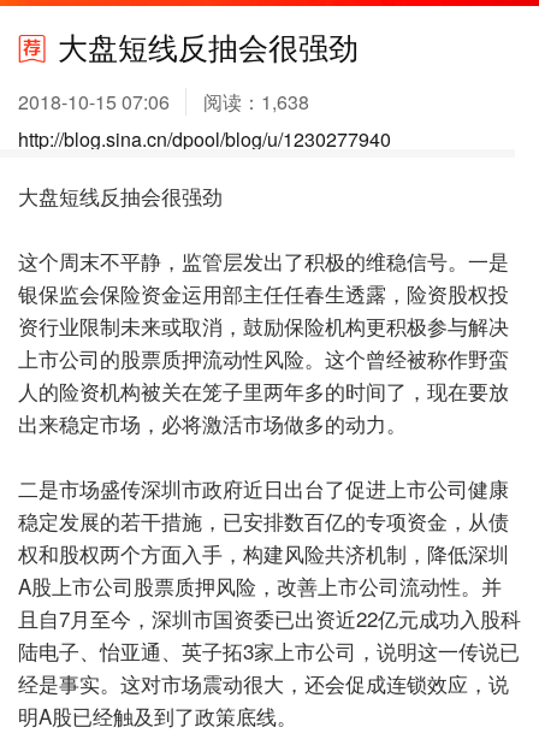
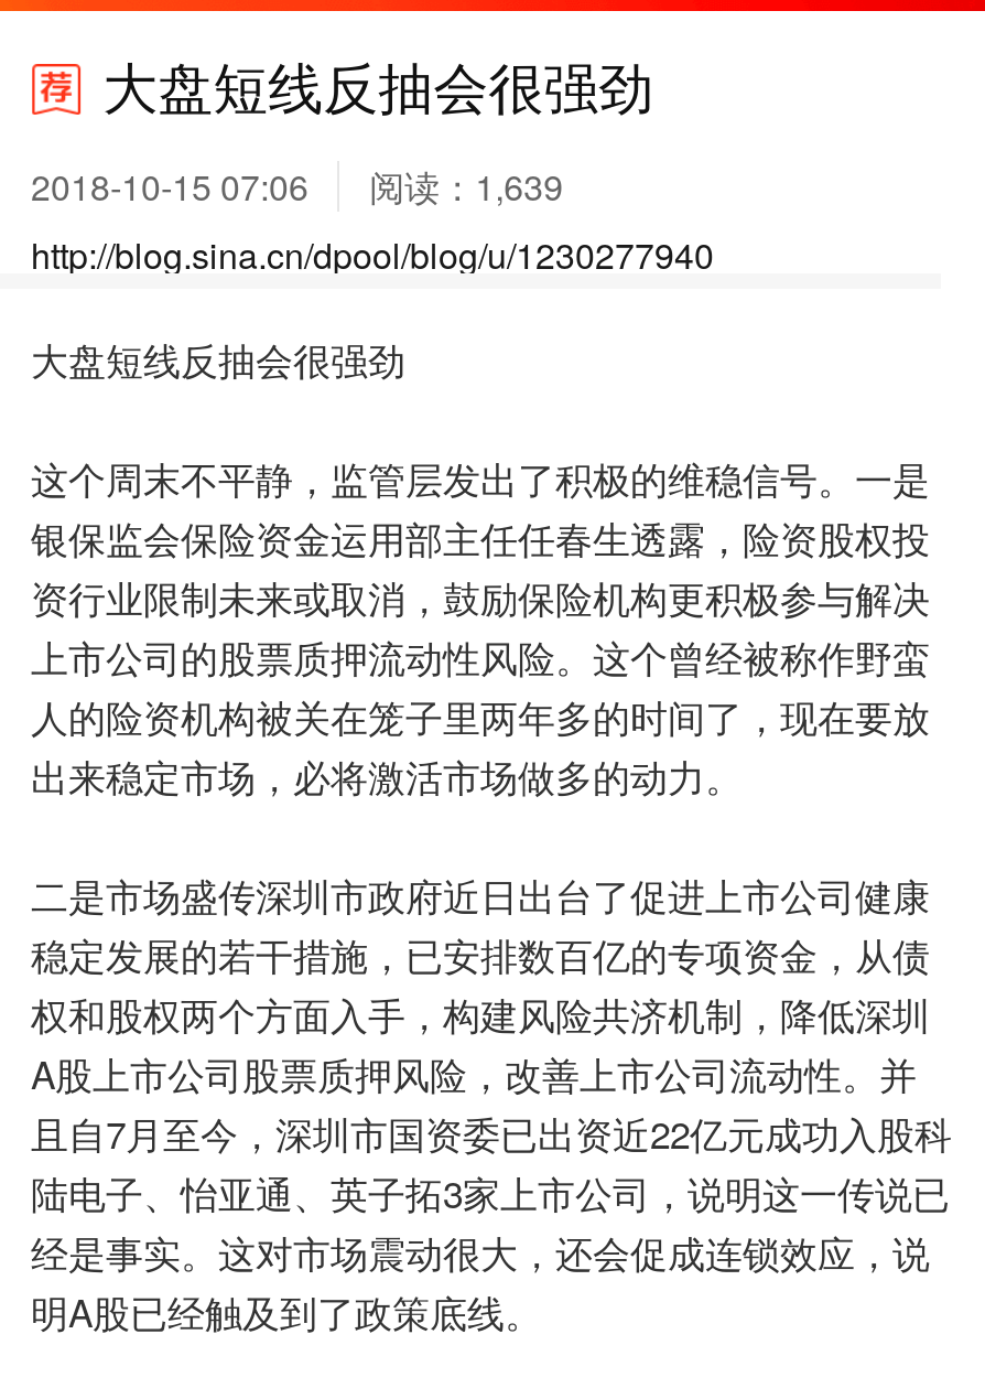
- 2018-10-15 07:06 阅读：1,638
+ 2018-10-15 07:06 阅读：1,639
